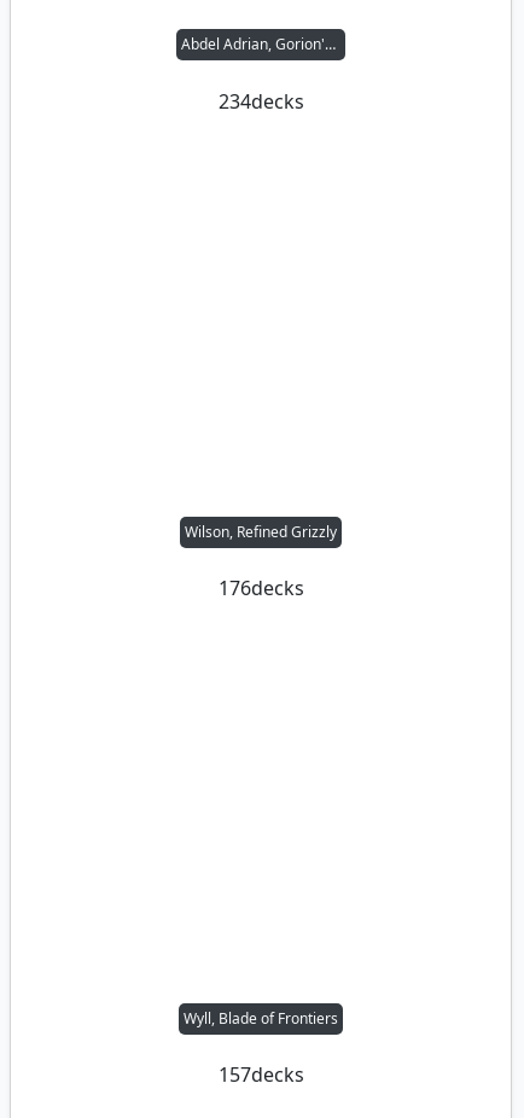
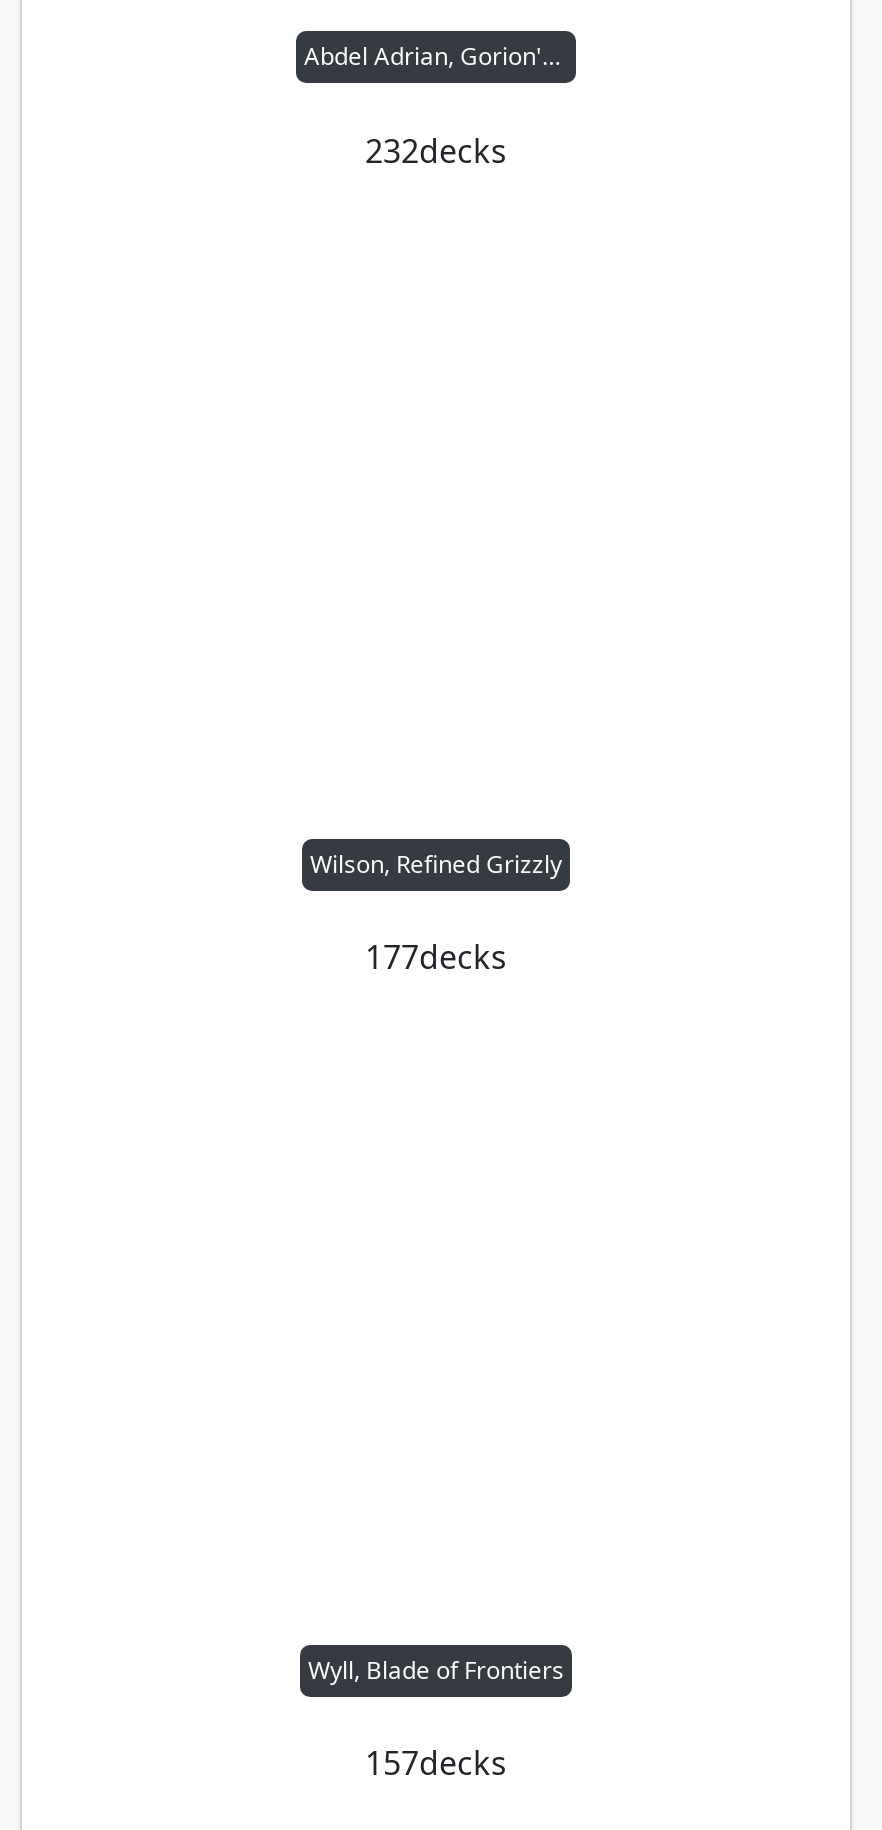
- 234decks
+ 232decks

- 176decks
+ 177decks
